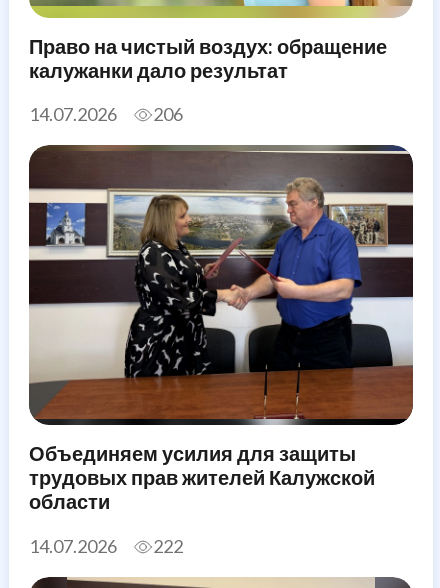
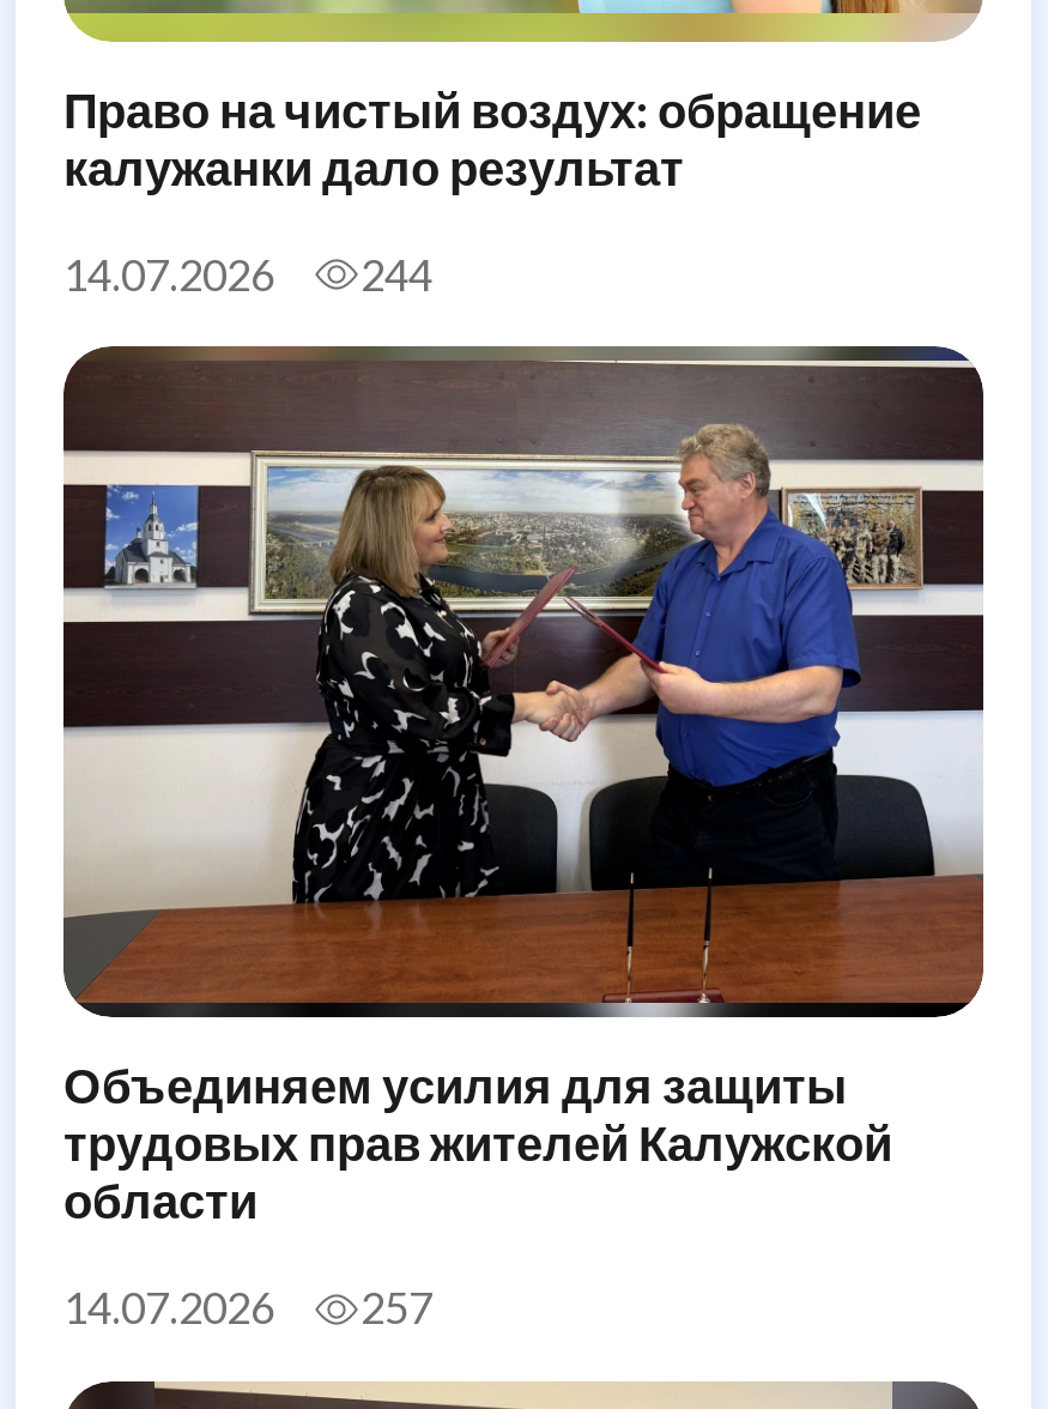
- 14.07.2026 206
+ 14.07.2026 244

- 14.07.2026 222
+ 14.07.2026 257
